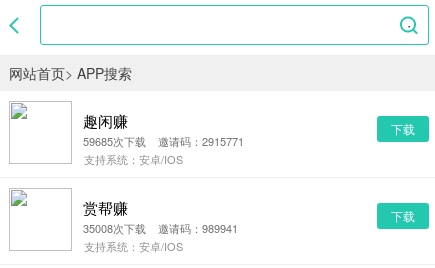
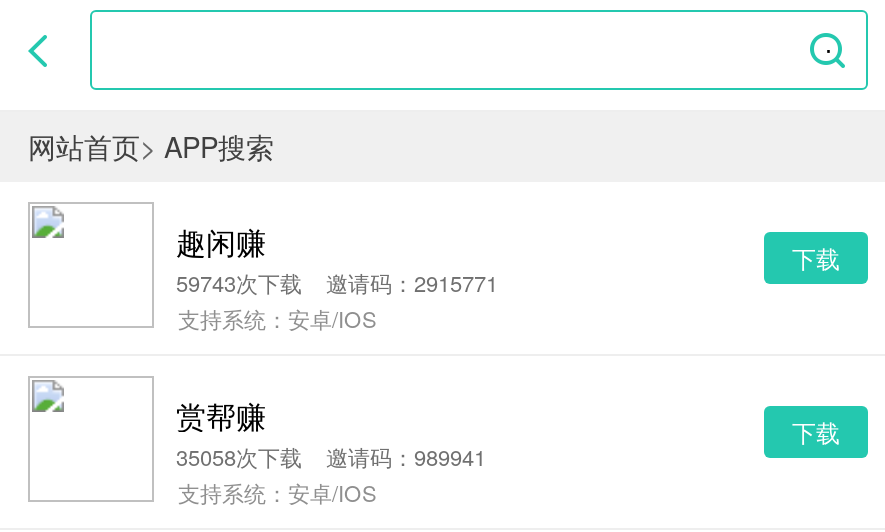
- 59685次下载 邀请码：2915771
+ 59743次下载 邀请码：2915771

- 35008次下载 邀请码：989941
+ 35058次下载 邀请码：989941
